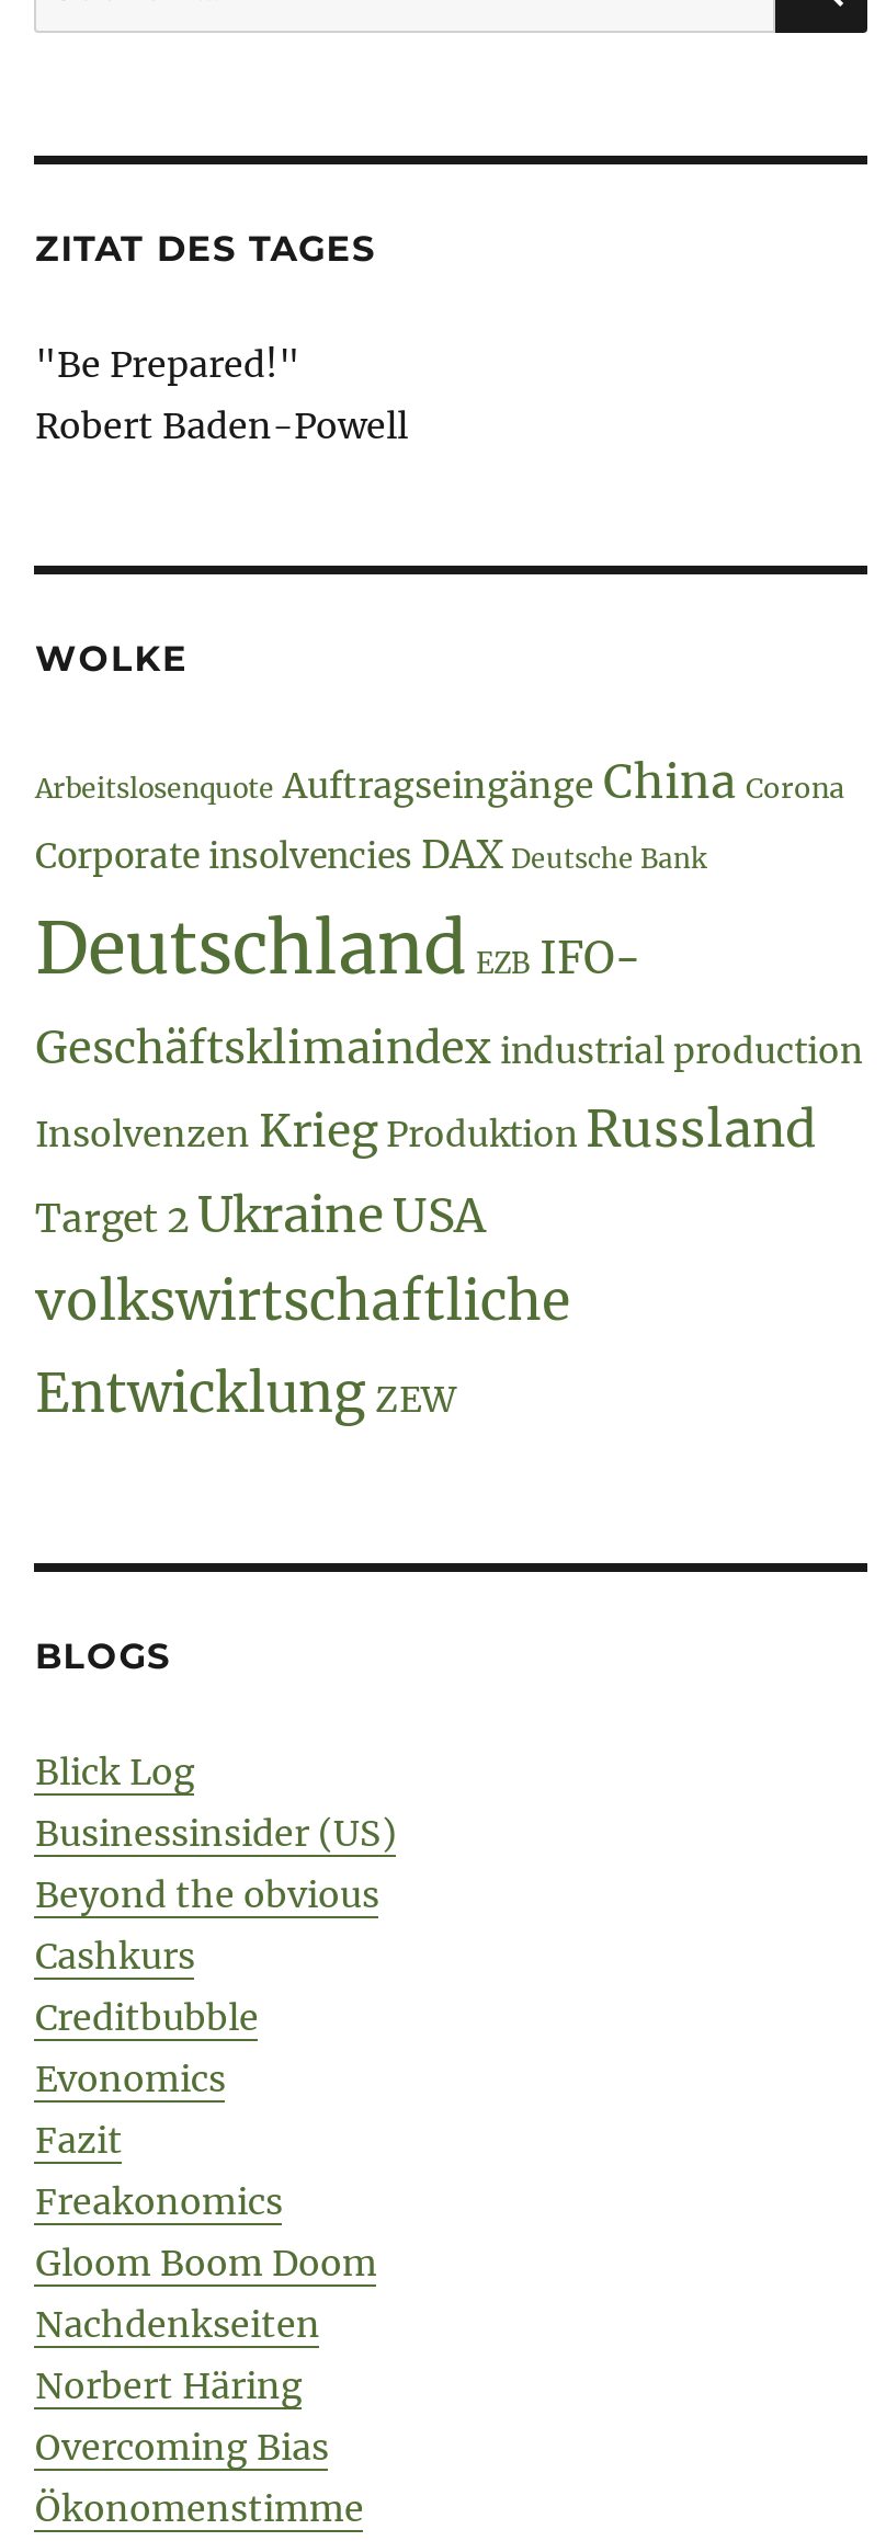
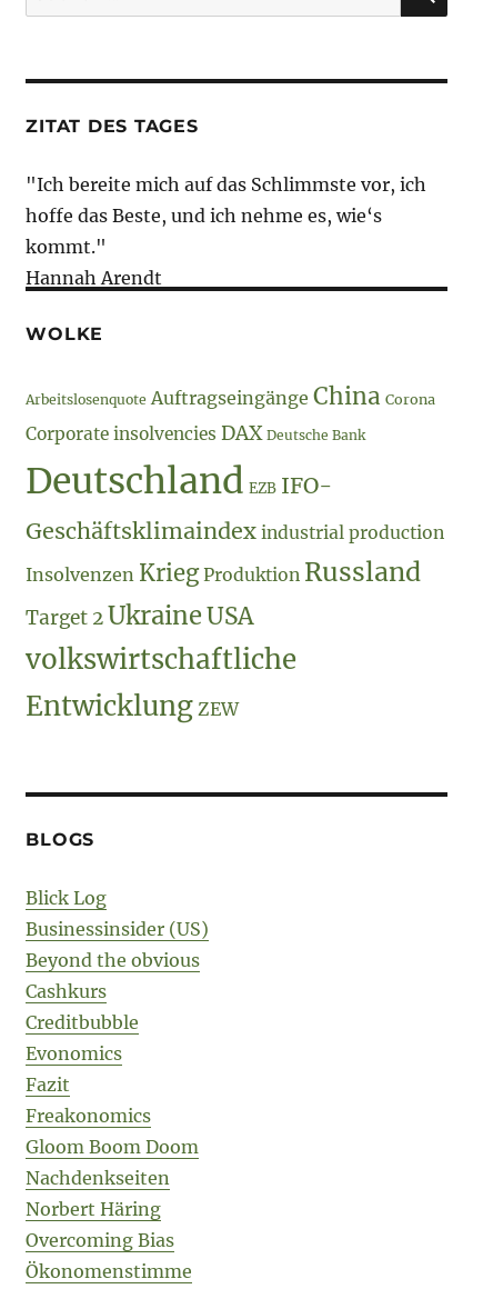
- "Be Prepared!"
- Robert Baden-Powell
+ "Ich bereite mich auf das Schlimmste vor, ich
+ hoffe das Beste, und ich nehme es, wie‘s
+ kommt."
+ Hannah Arendt
